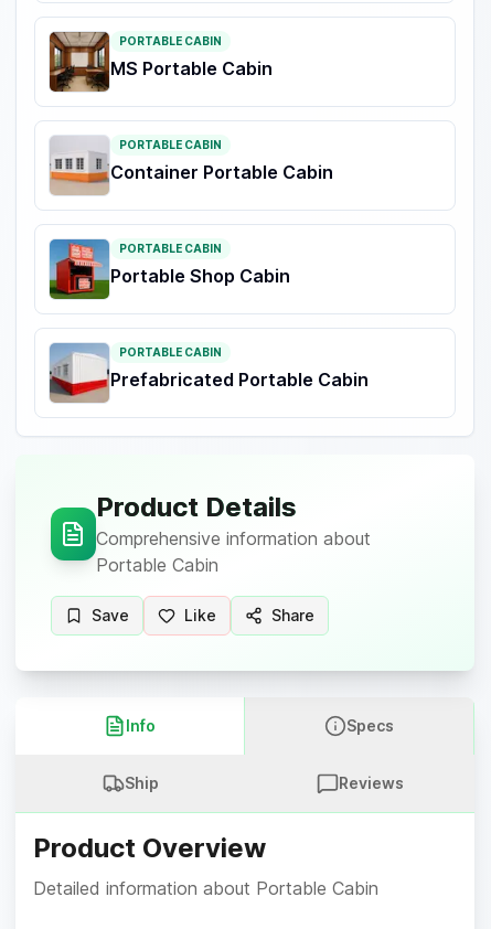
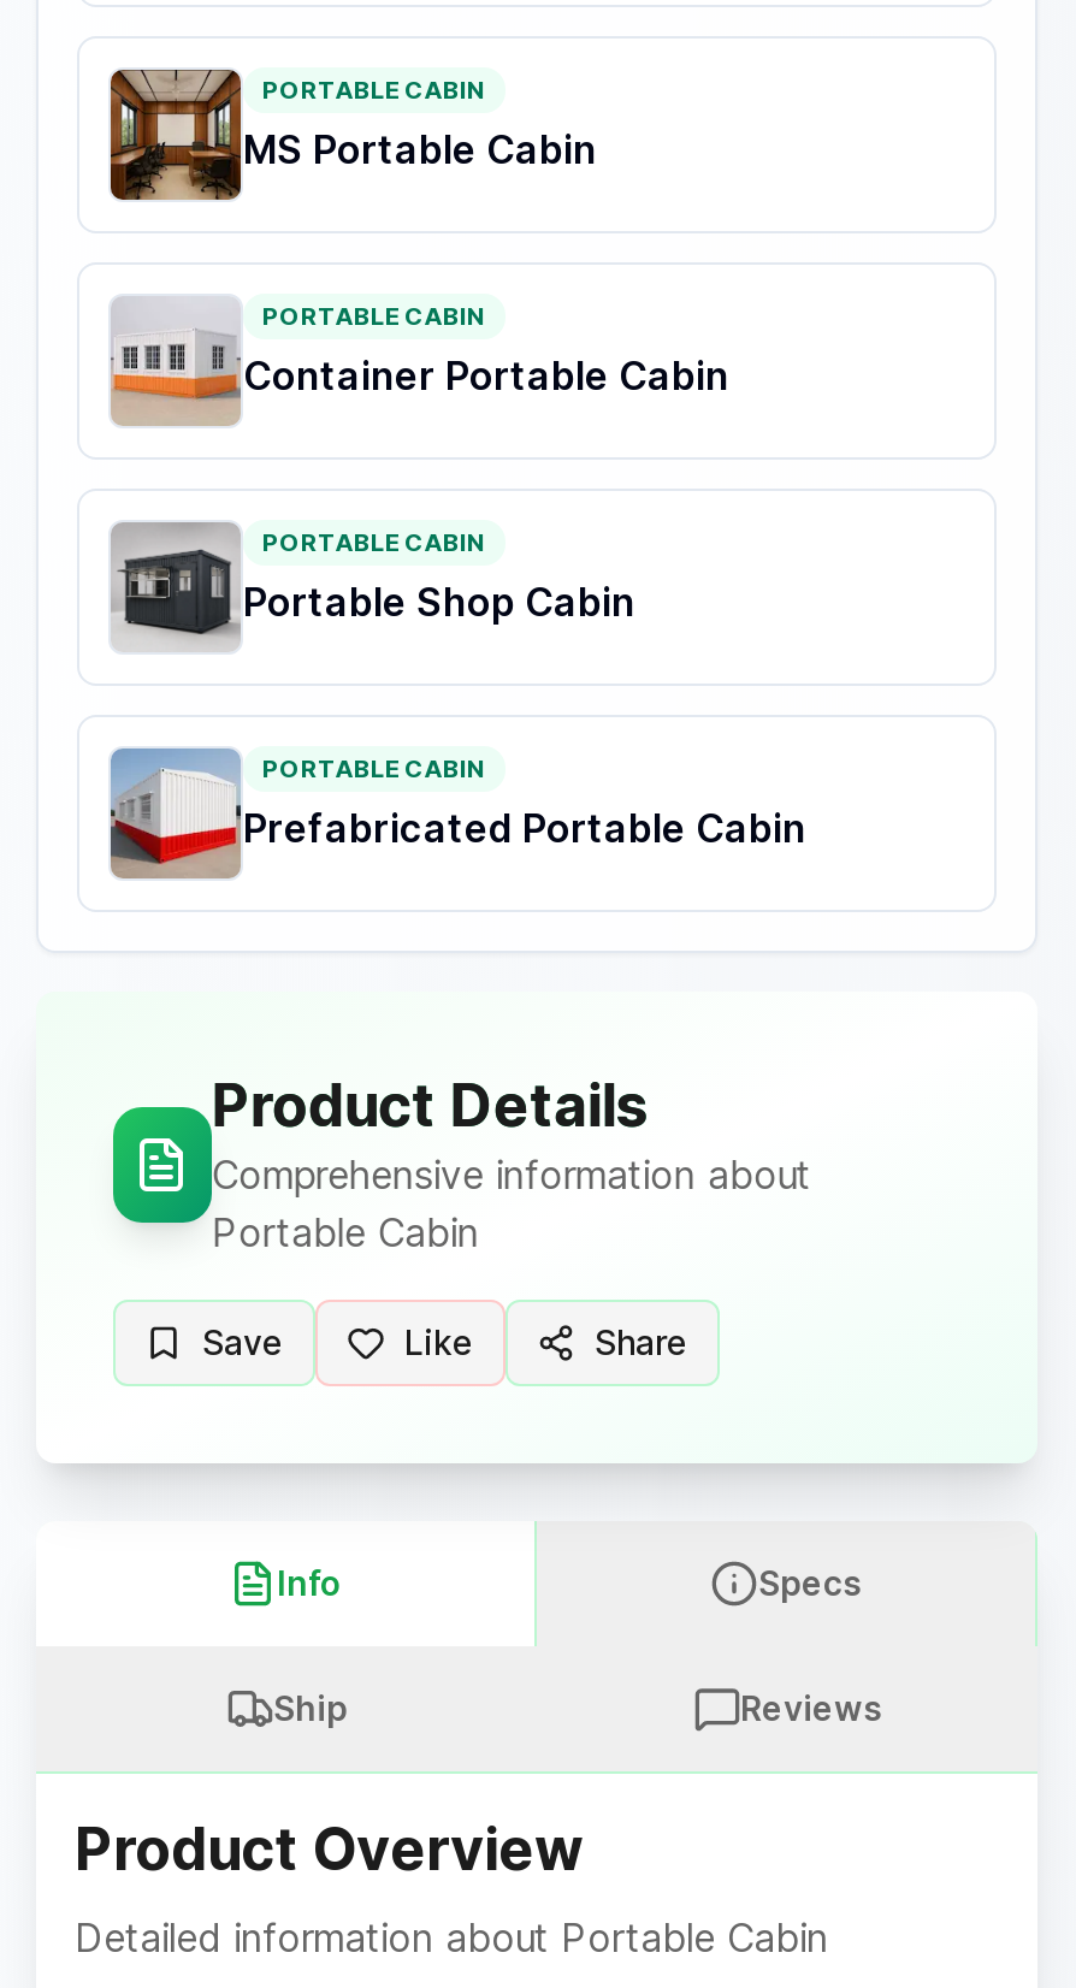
- [image]
+ [image]
